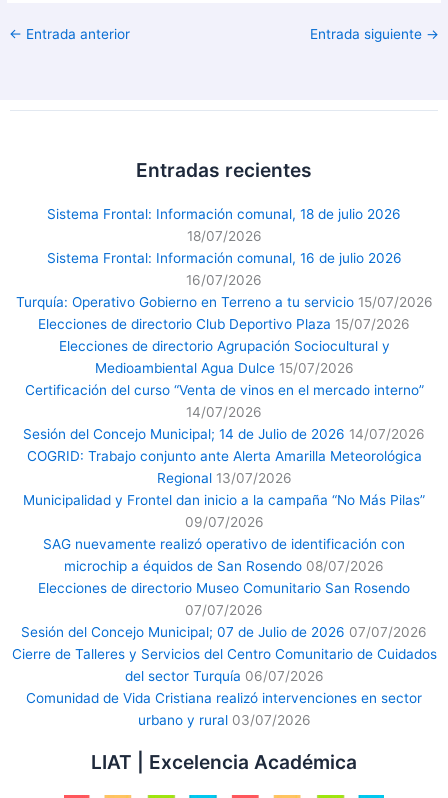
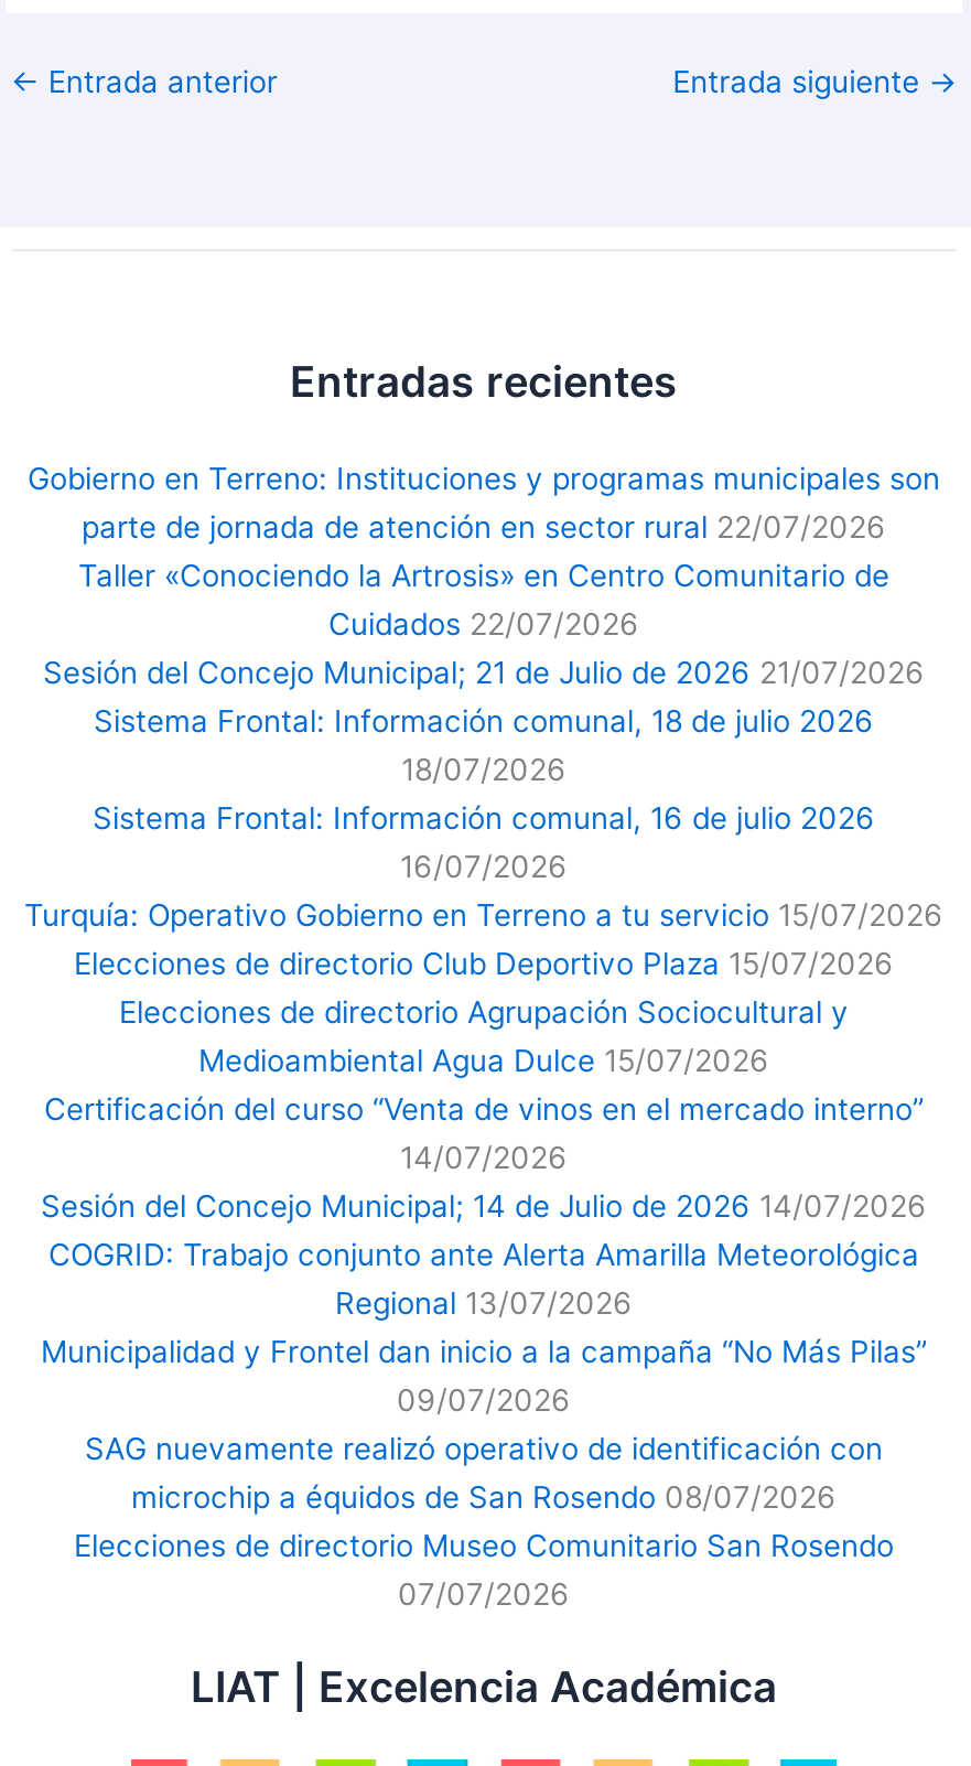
+ Gobierno en Terreno: Instituciones y programas municipales son
+ parte de jornada de atención en sector rural 22/07/2026
+ Taller «Conociendo la Artrosis» en Centro Comunitario de
+ Cuidados 22/07/2026
+ Sesión del Concejo Municipal; 21 de Julio de 2026 21/07/2026

moved down: Sistema Frontal: Información comunal, 18 de julio 2026 | 18/07/2026 | Sistema Frontal: Información comunal, 16 de julio 2026 | ... | Elecciones de directorio Museo Comunitario San Rosendo | 07/07/2026

- Sesión del Concejo Municipal; 07 de Julio de 2026 07/07/2026
- Cierre de Talleres y Servicios del Centro Comunitario de Cuidados
- del sector Turquía 06/07/2026
- Comunidad de Vida Cristiana realizó intervenciones en sector
- urbano y rural 03/07/2026
